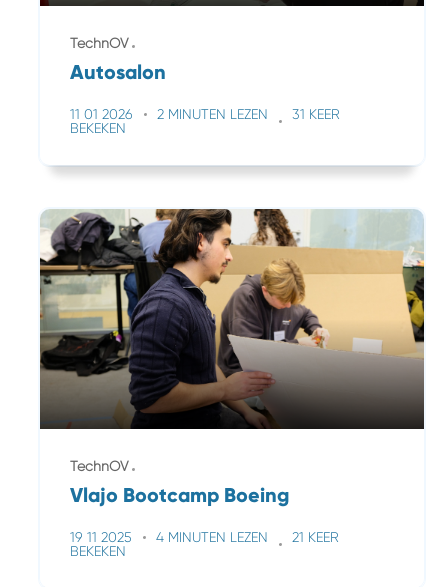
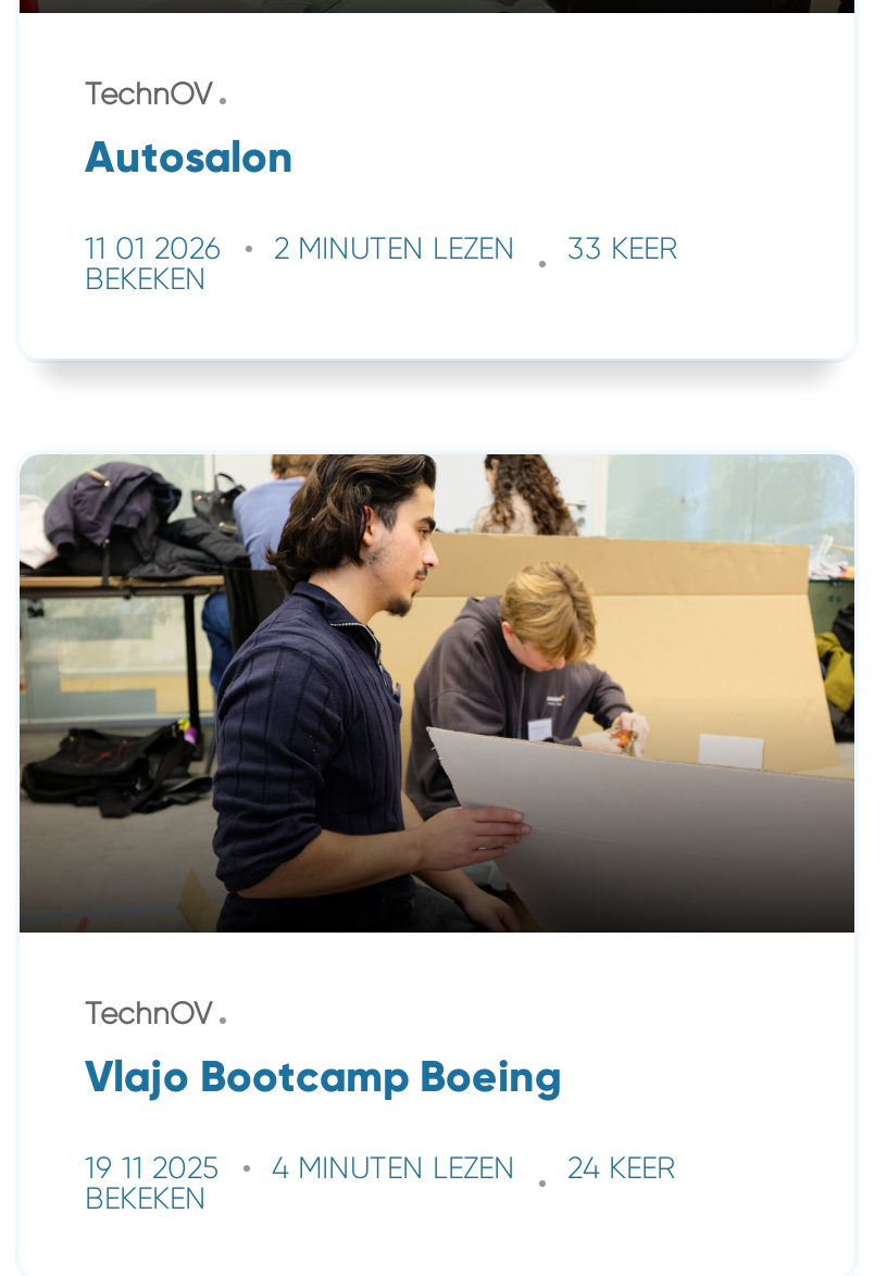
- 11 01 2026 2 MINUTEN LEZEN 31 KEER
+ 11 01 2026 2 MINUTEN LEZEN 33 KEER

- 19 11 2025 4 MINUTEN LEZEN 21 KEER
+ 19 11 2025 4 MINUTEN LEZEN 24 KEER
